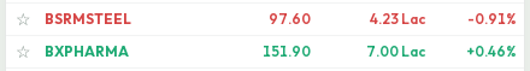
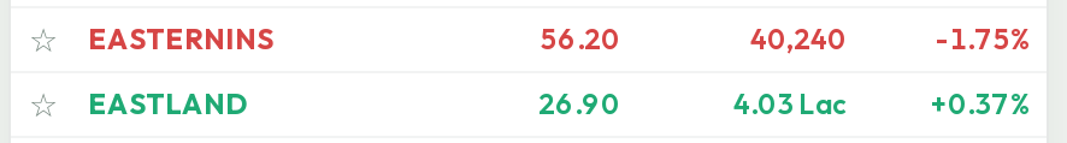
- BSRMSTEEL
- 97.60
- 4.23 Lac
- -0.91%
+ EASTERNINS
+ 56.20
+ 40,240
+ -1.75%

- BXPHARMA
- 151.90
- 7.00 Lac
- +0.46%
+ EASTLAND
+ 26.90
+ 4.03 Lac
+ +0.37%
